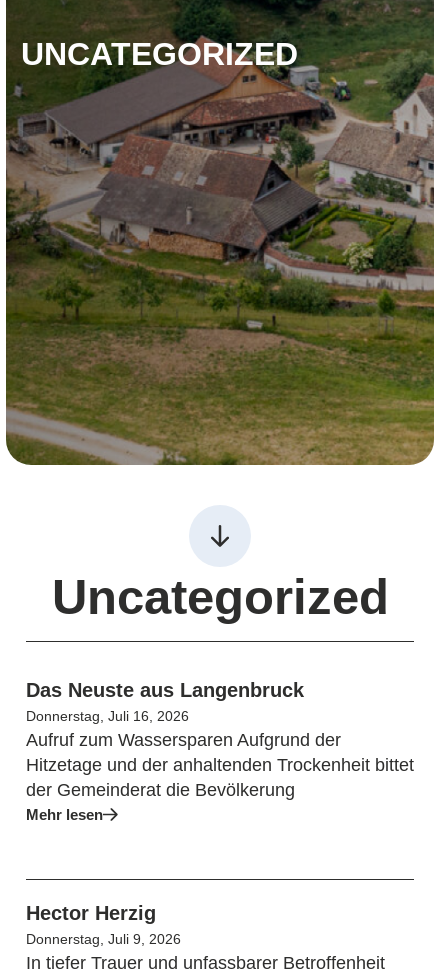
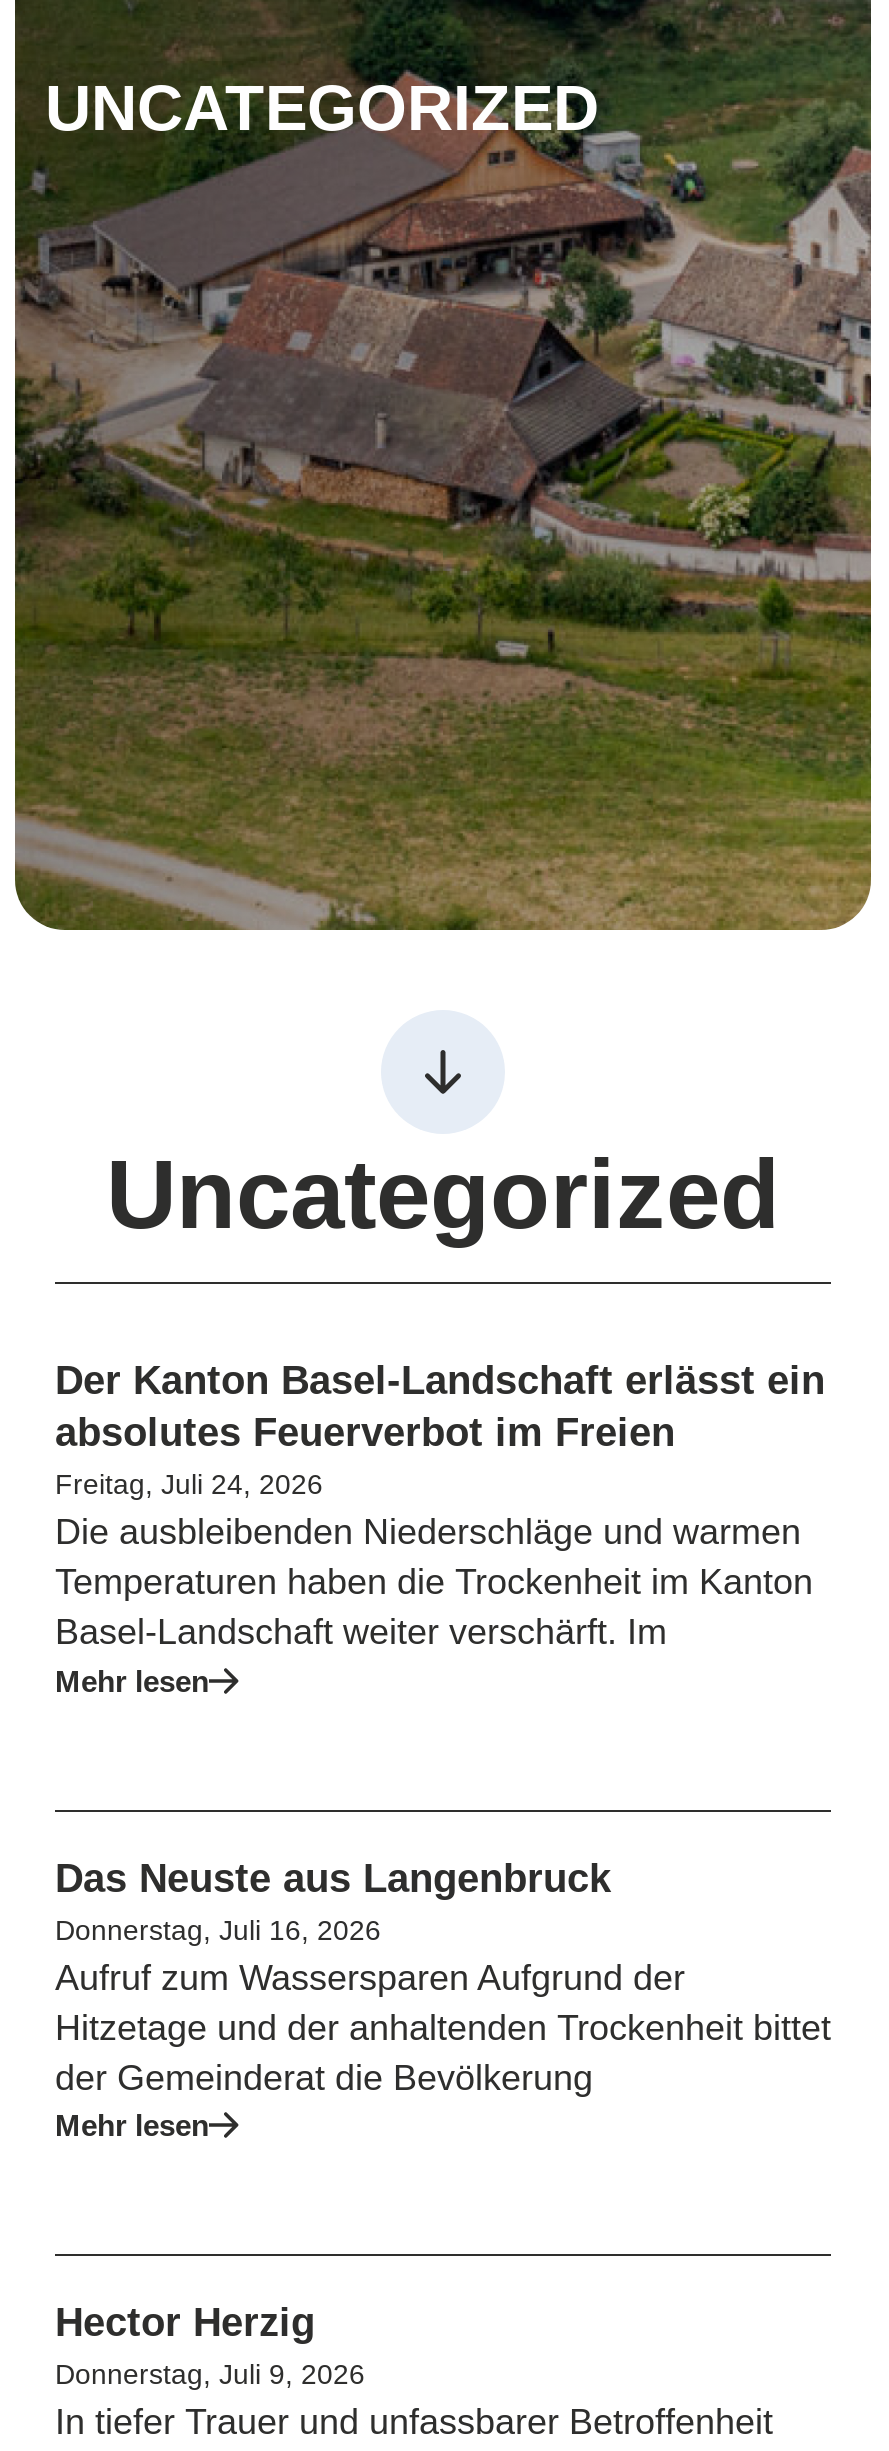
+ Der Kanton Basel-Landschaft erlässt ein
+ absolutes Feuerverbot im Freien
+ Freitag, Juli 24, 2026
+ Die ausbleibenden Niederschläge und warmen
+ Temperaturen haben die Trockenheit im Kanton
+ Basel-Landschaft weiter verschärft. Im
+ Mehr lesen
